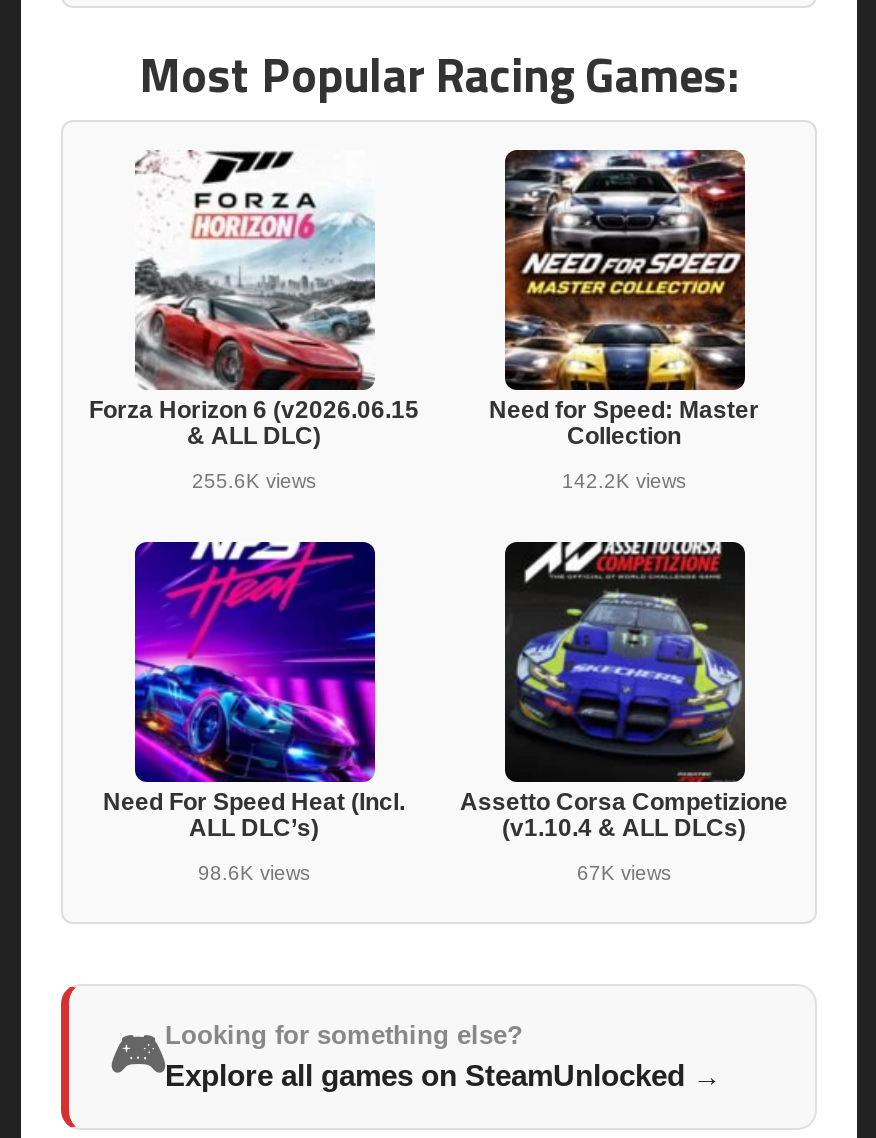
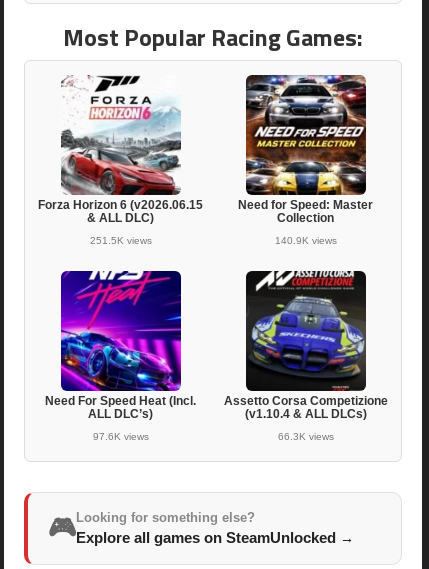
- 255.6K views
+ 251.5K views

- 142.2K views
+ 140.9K views

- 98.6K views
+ 97.6K views

- 67K views
+ 66.3K views
